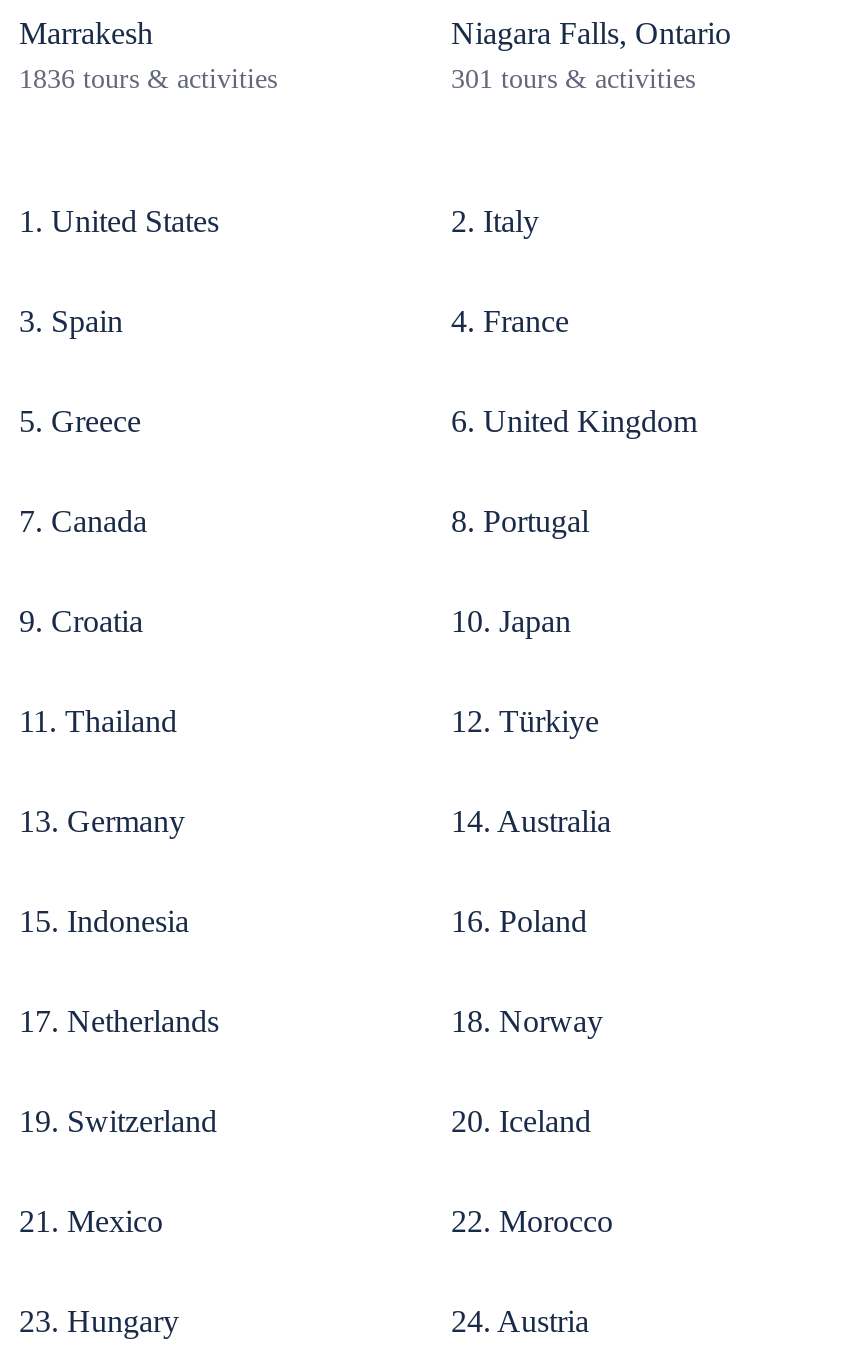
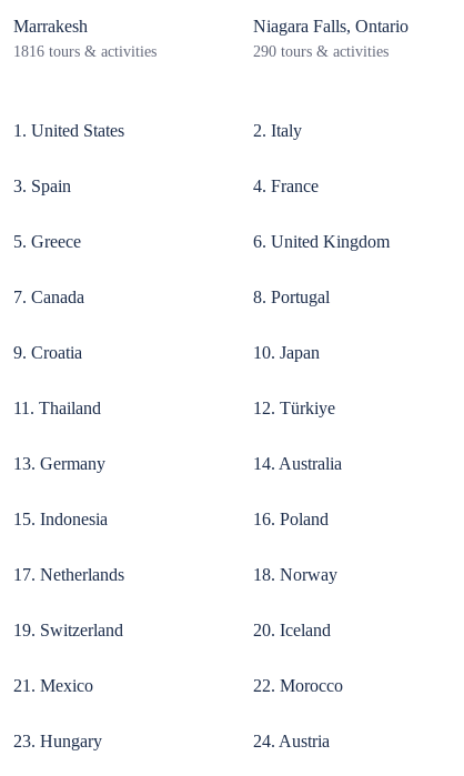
- 1836 tours & activities
+ 1816 tours & activities

- 301 tours & activities
+ 290 tours & activities
